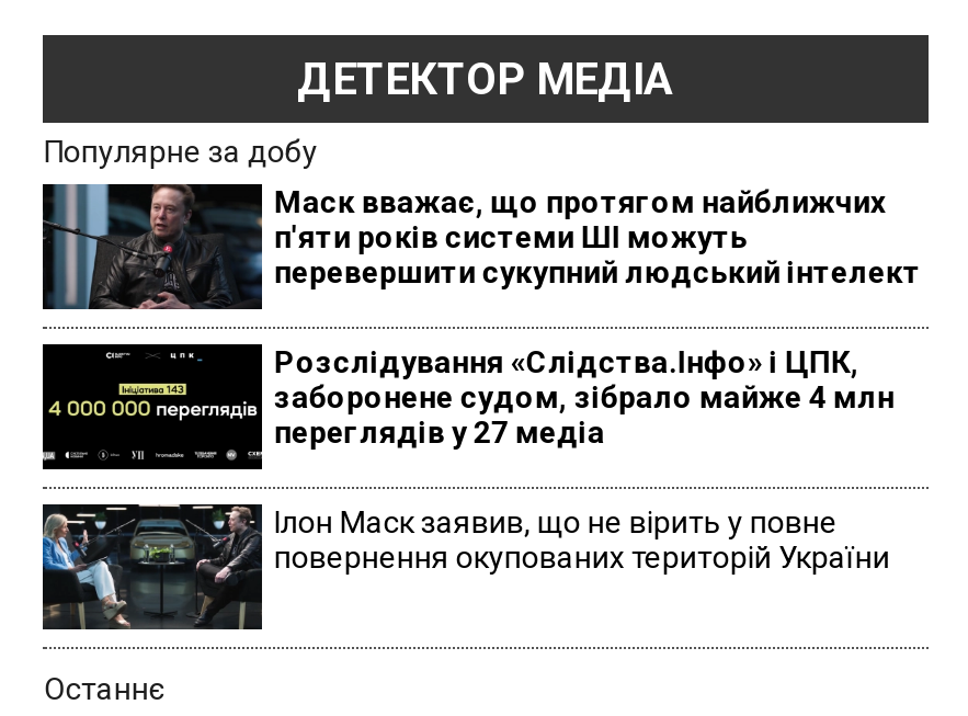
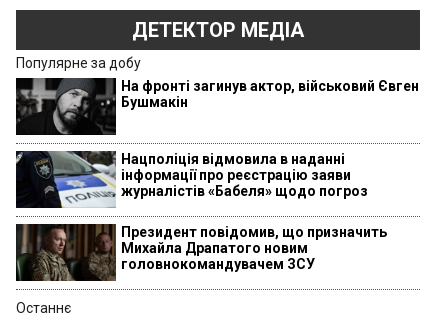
- [image]
- Маск вважає, що протягом найближчих
- п'яти років системи ШІ можуть
- перевершити сукупний людський інтелект
+ [image]
+ На фронті загинув актор, військовий Євген
+ Бушмакін

- [image]
- Розслідування «Слідства.Інфо» і ЦПК,
- заборонене судом, зібрало майже 4 млн
- переглядів у 27 медіа
+ [image]
+ Нацполіція відмовила в наданні
+ інформації про реєстрацію заяви
+ журналістів «Бабеля» щодо погроз

- [image]
- Ілон Маск заявив, що не вірить у повне
- повернення окупованих територій України
+ [image]
+ Президент повідомив, що призначить
+ Михайла Драпатого новим
+ головнокомандувачем ЗСУ
